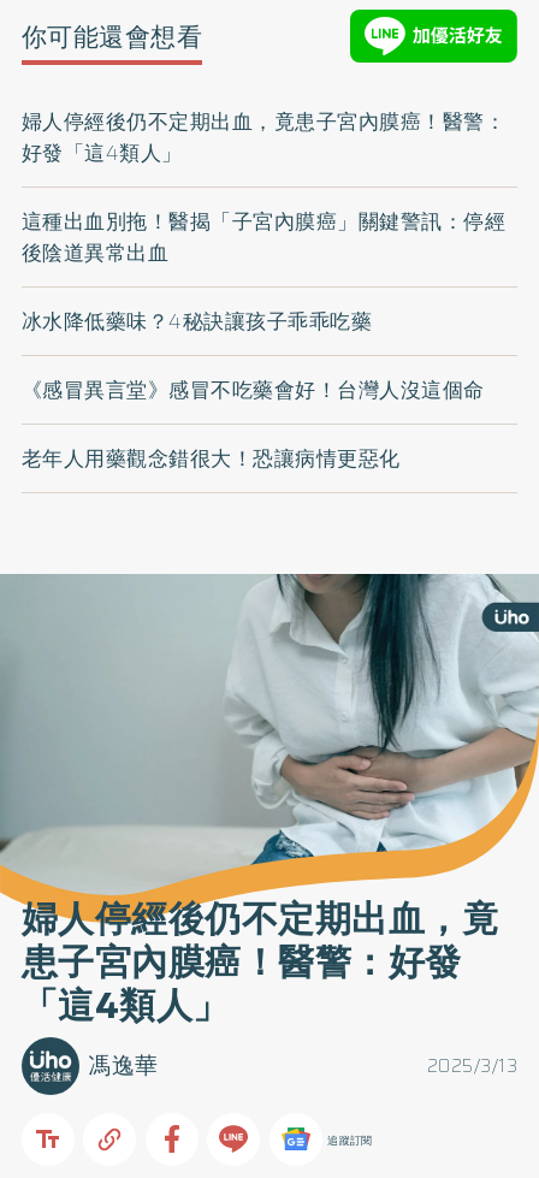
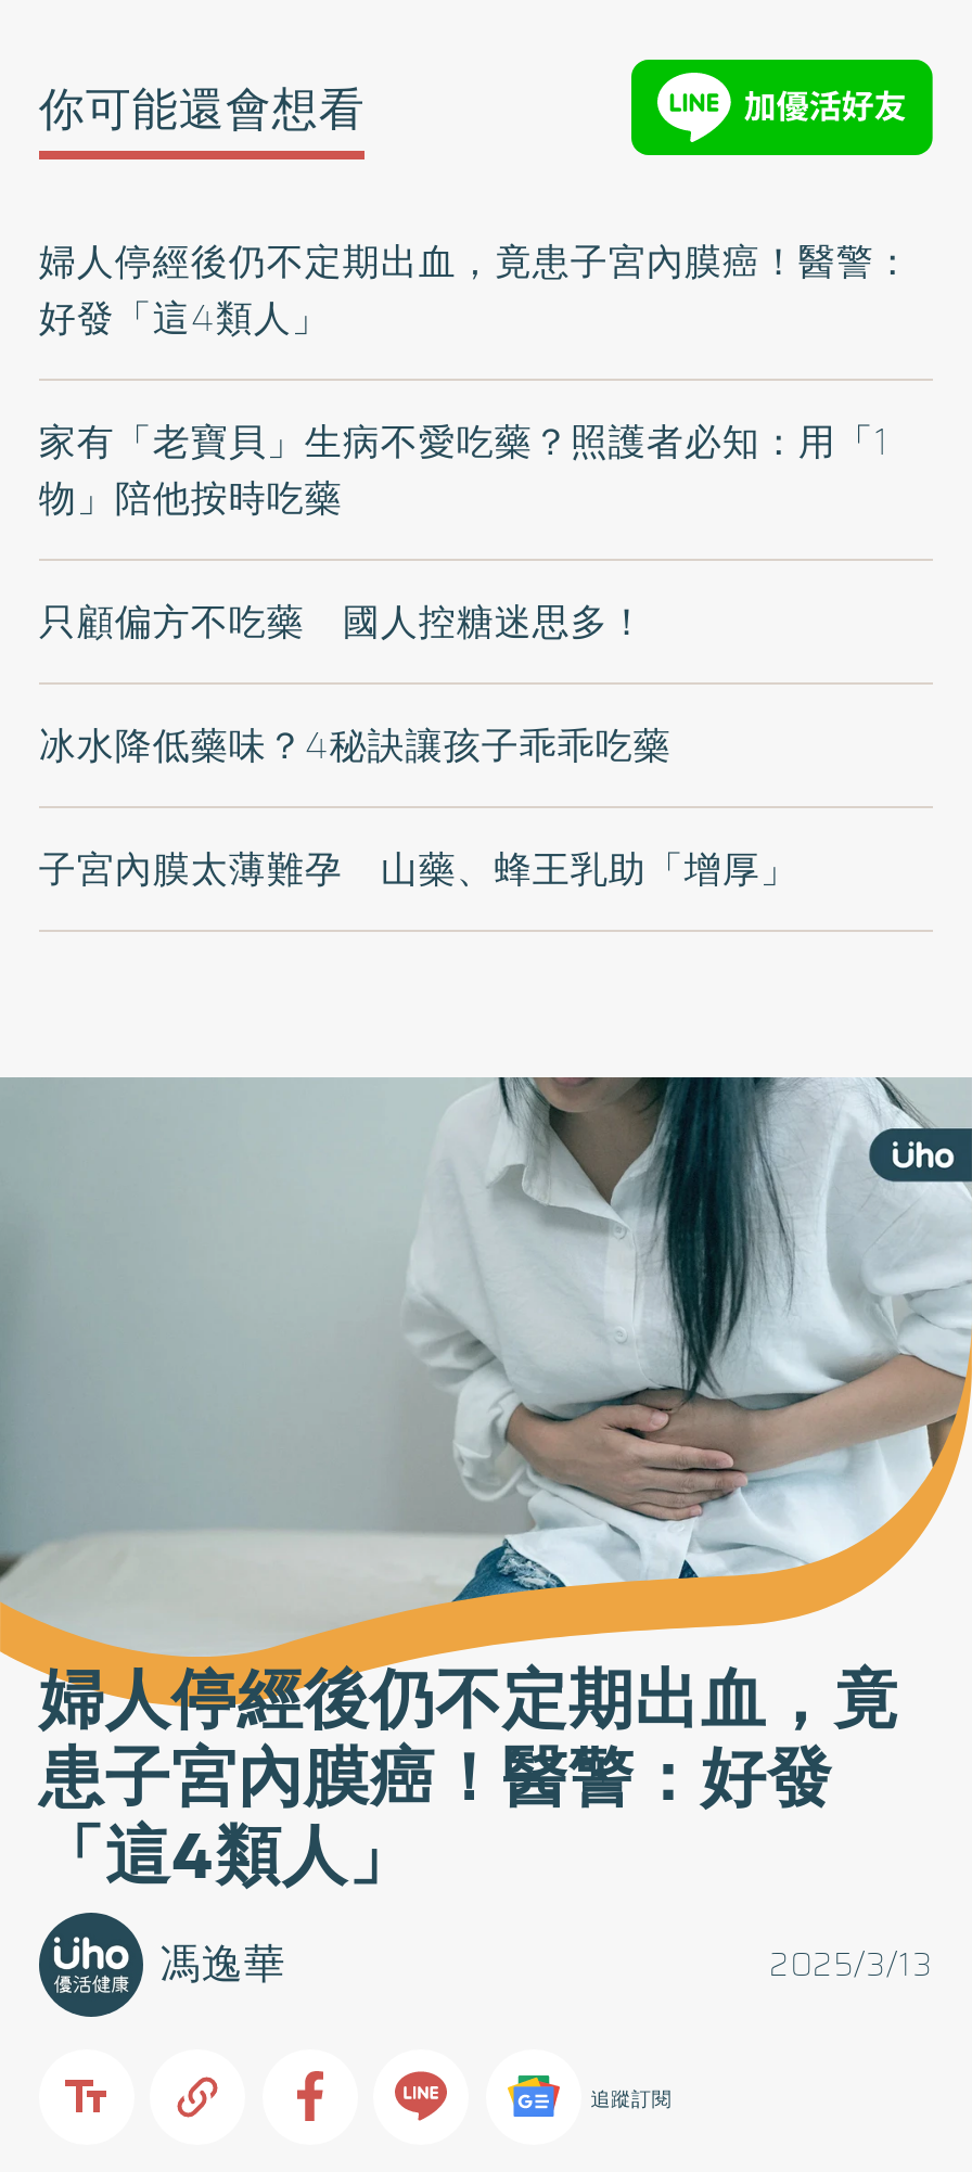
- 這種出血別拖！醫揭「子宮內膜癌」關鍵警訊：停經
- 後陰道異常出血
+ 家有「老寶貝」生病不愛吃藥？照護者必知：用「1
+ 物」陪他按時吃藥
+ 只顧偏方不吃藥 國人控糖迷思多！

moved down: 冰水降低藥味？4秘訣讓孩子乖乖吃藥

- 《感冒異言堂》感冒不吃藥會好！台灣人沒這個命
- 老年人用藥觀念錯很大！恐讓病情更惡化
+ 子宮內膜太薄難孕 山藥、蜂王乳助「增厚」
